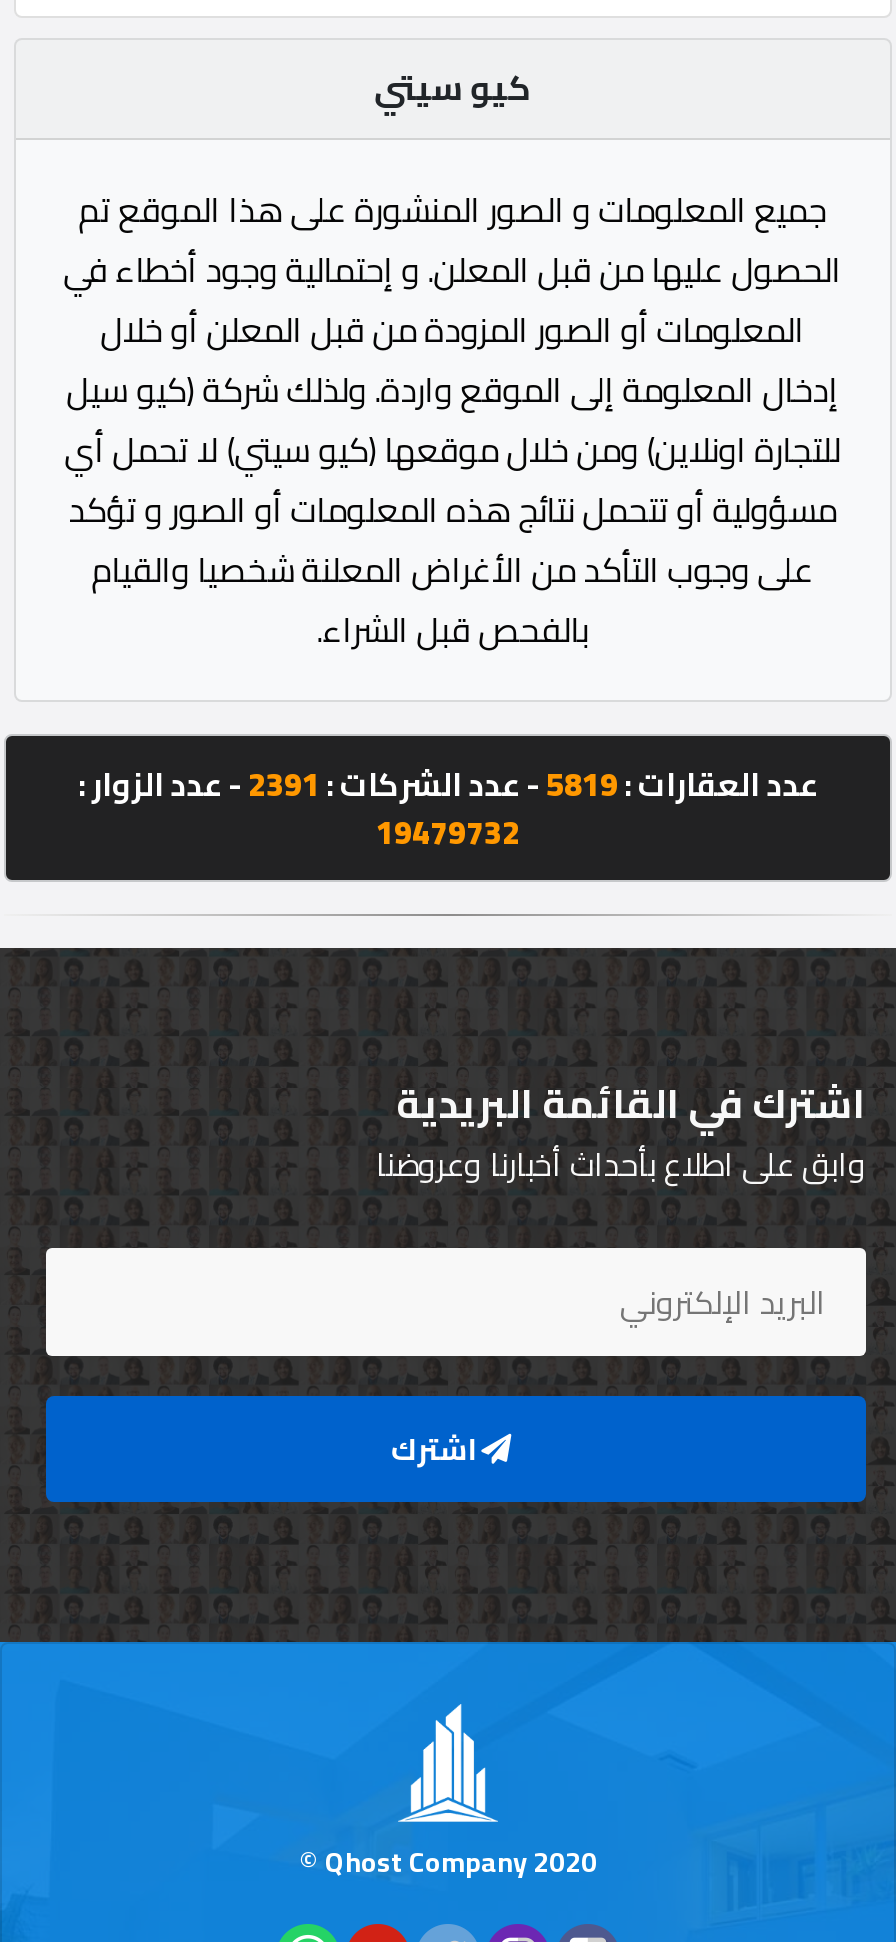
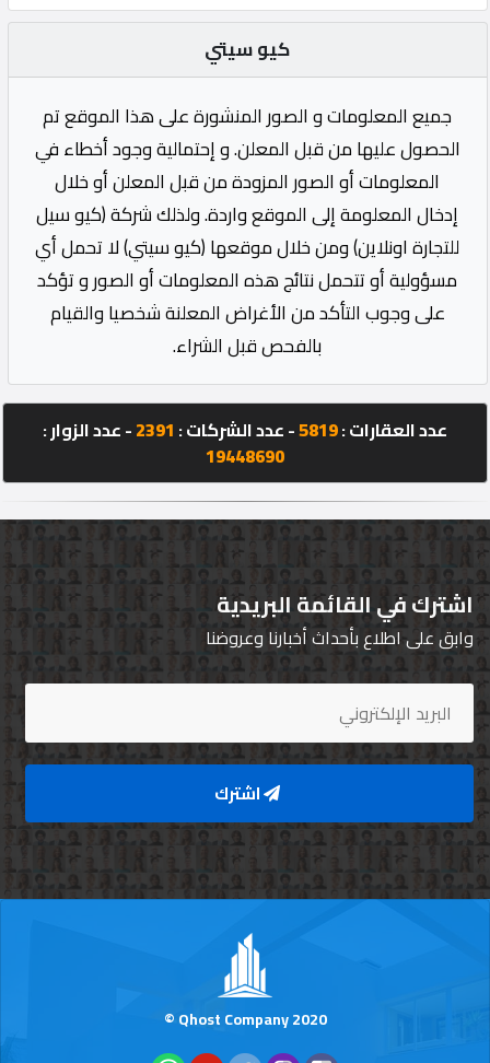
- 19479732
+ 19448690
